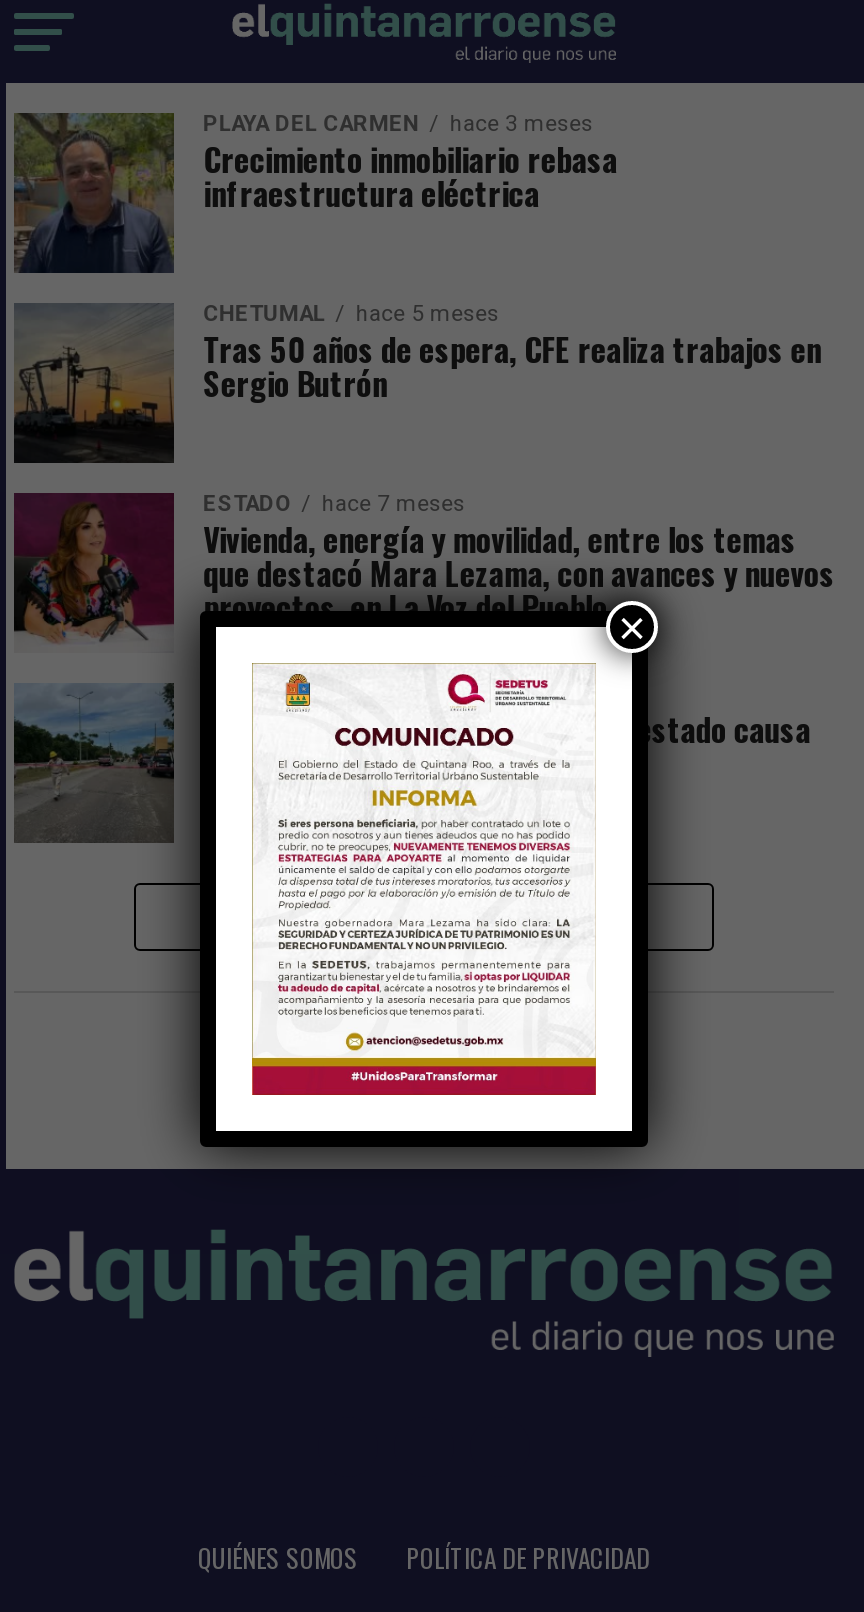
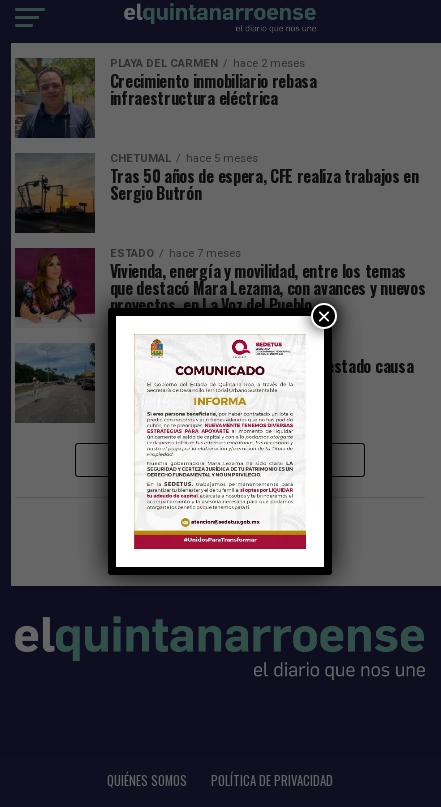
- PLAYA DEL CARMEN hace 3 meses
+ PLAYA DEL CARMEN hace 2 meses
